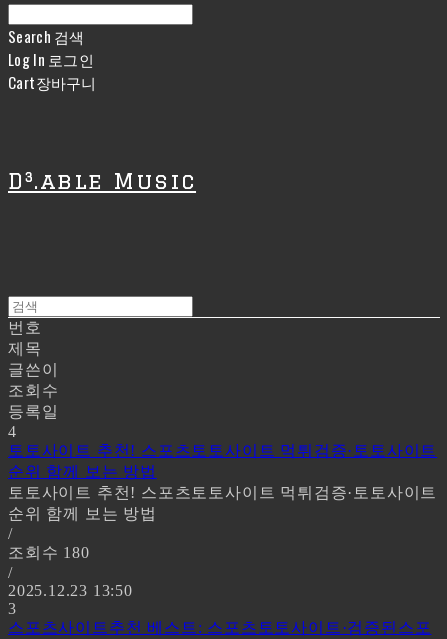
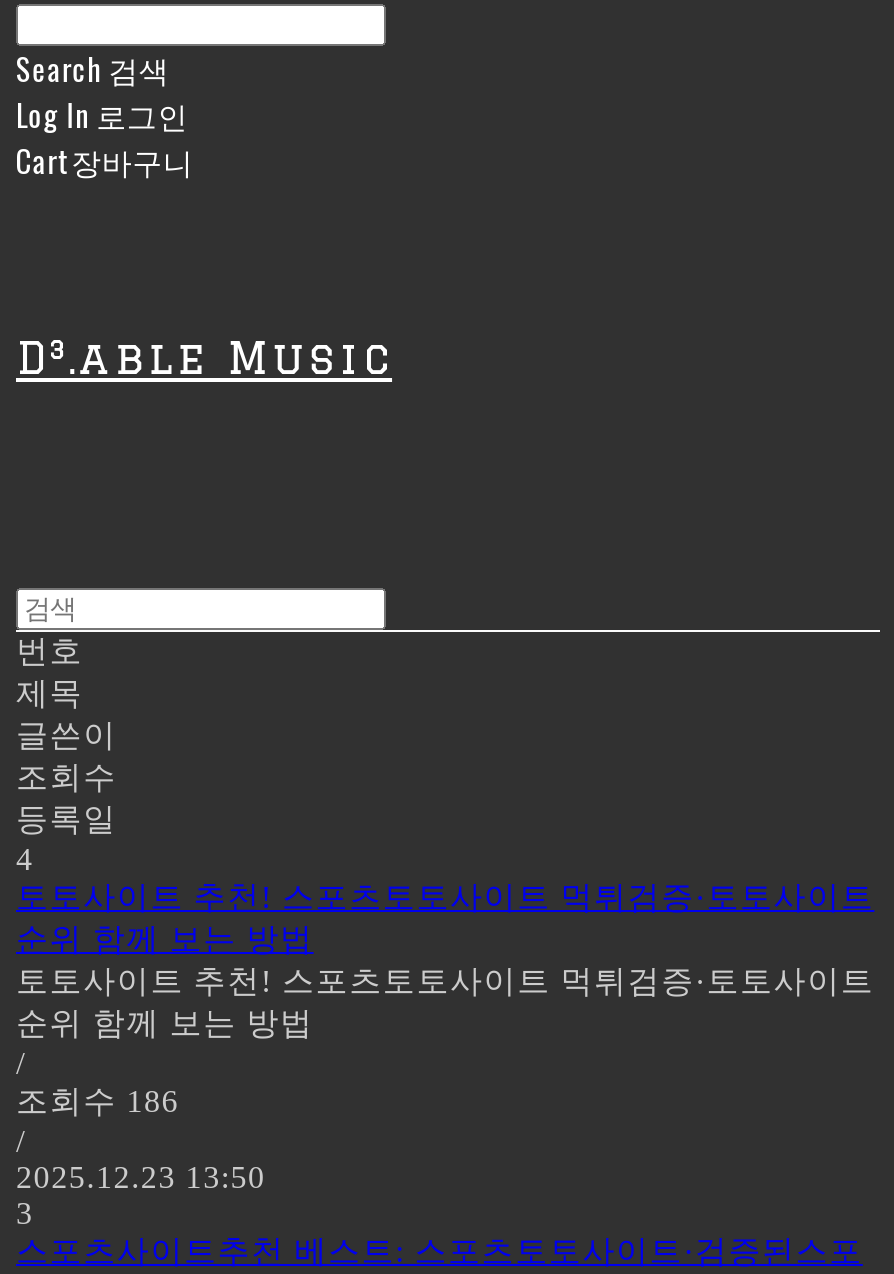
- 조회수 180
+ 조회수 186
